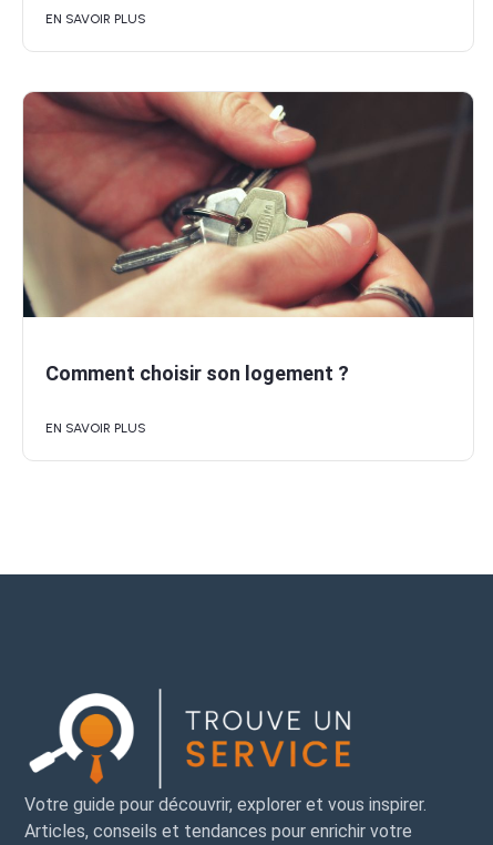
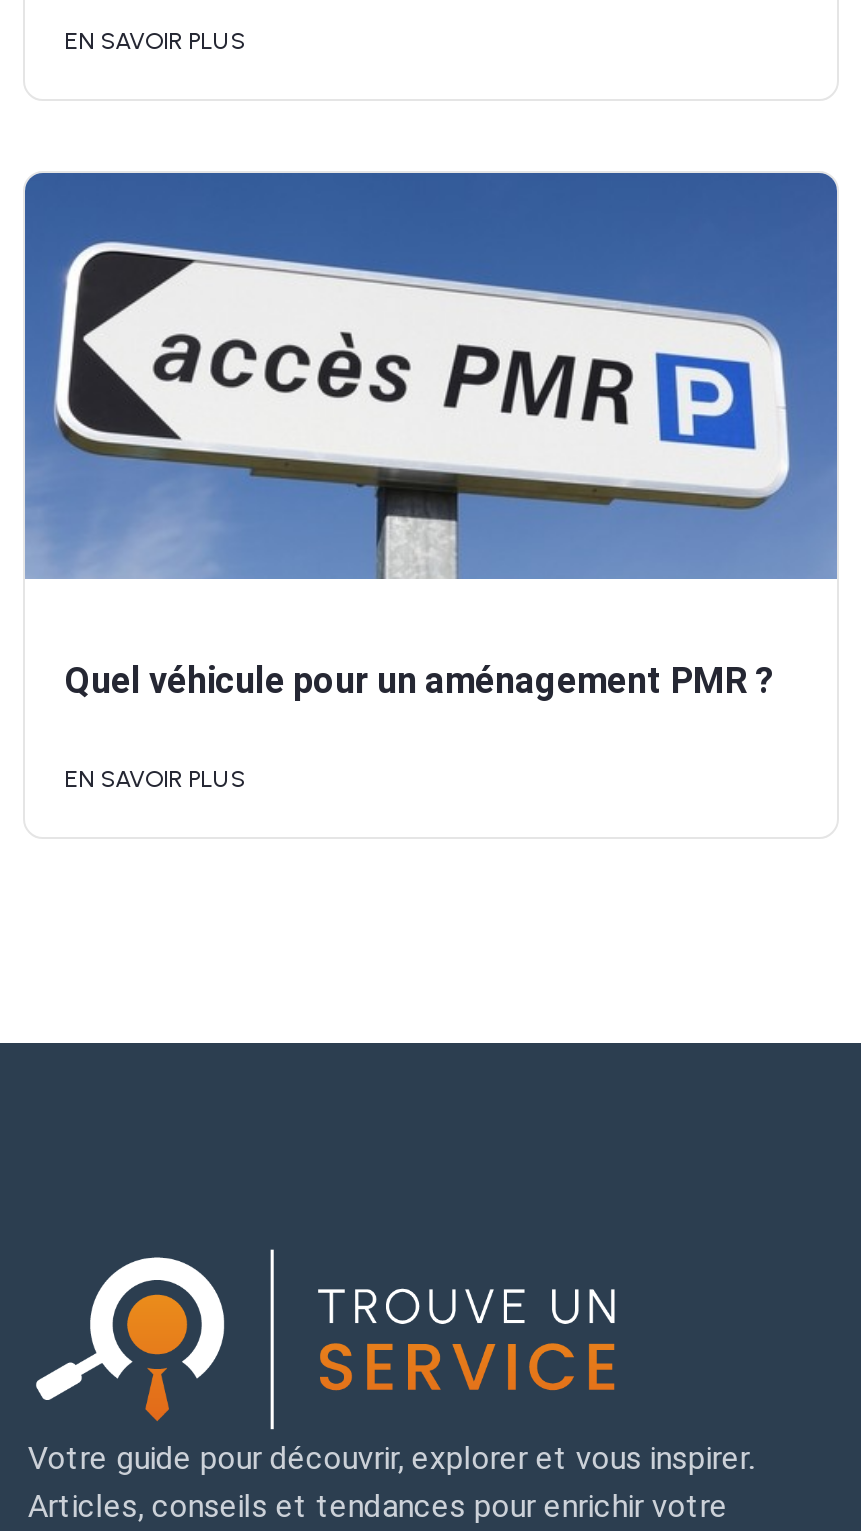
- [image]
- Comment choisir son logement ?
+ [image]
+ Quel véhicule pour un aménagement PMR ?
